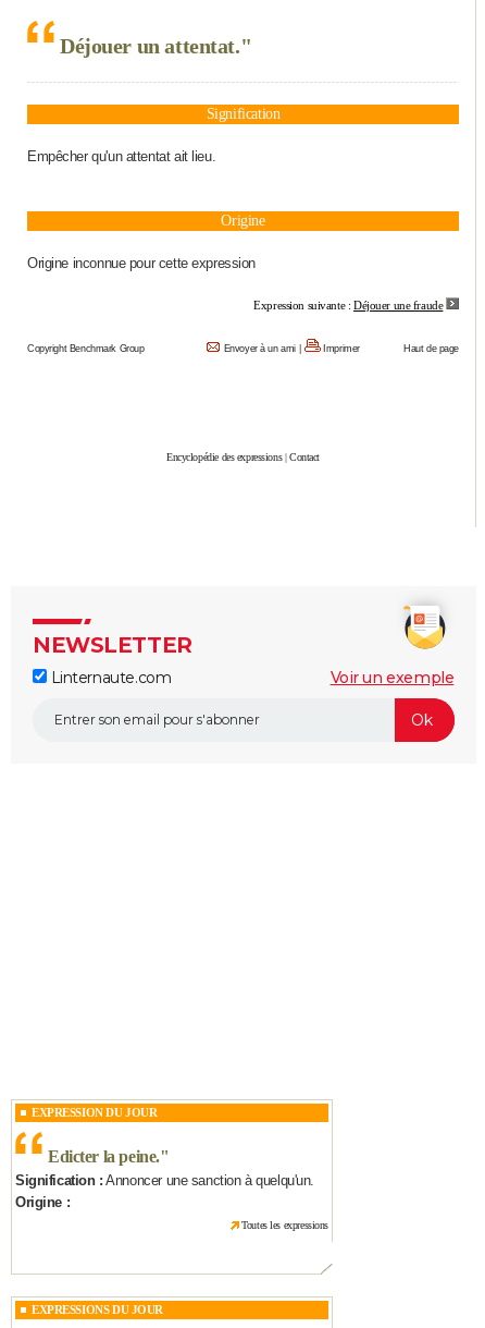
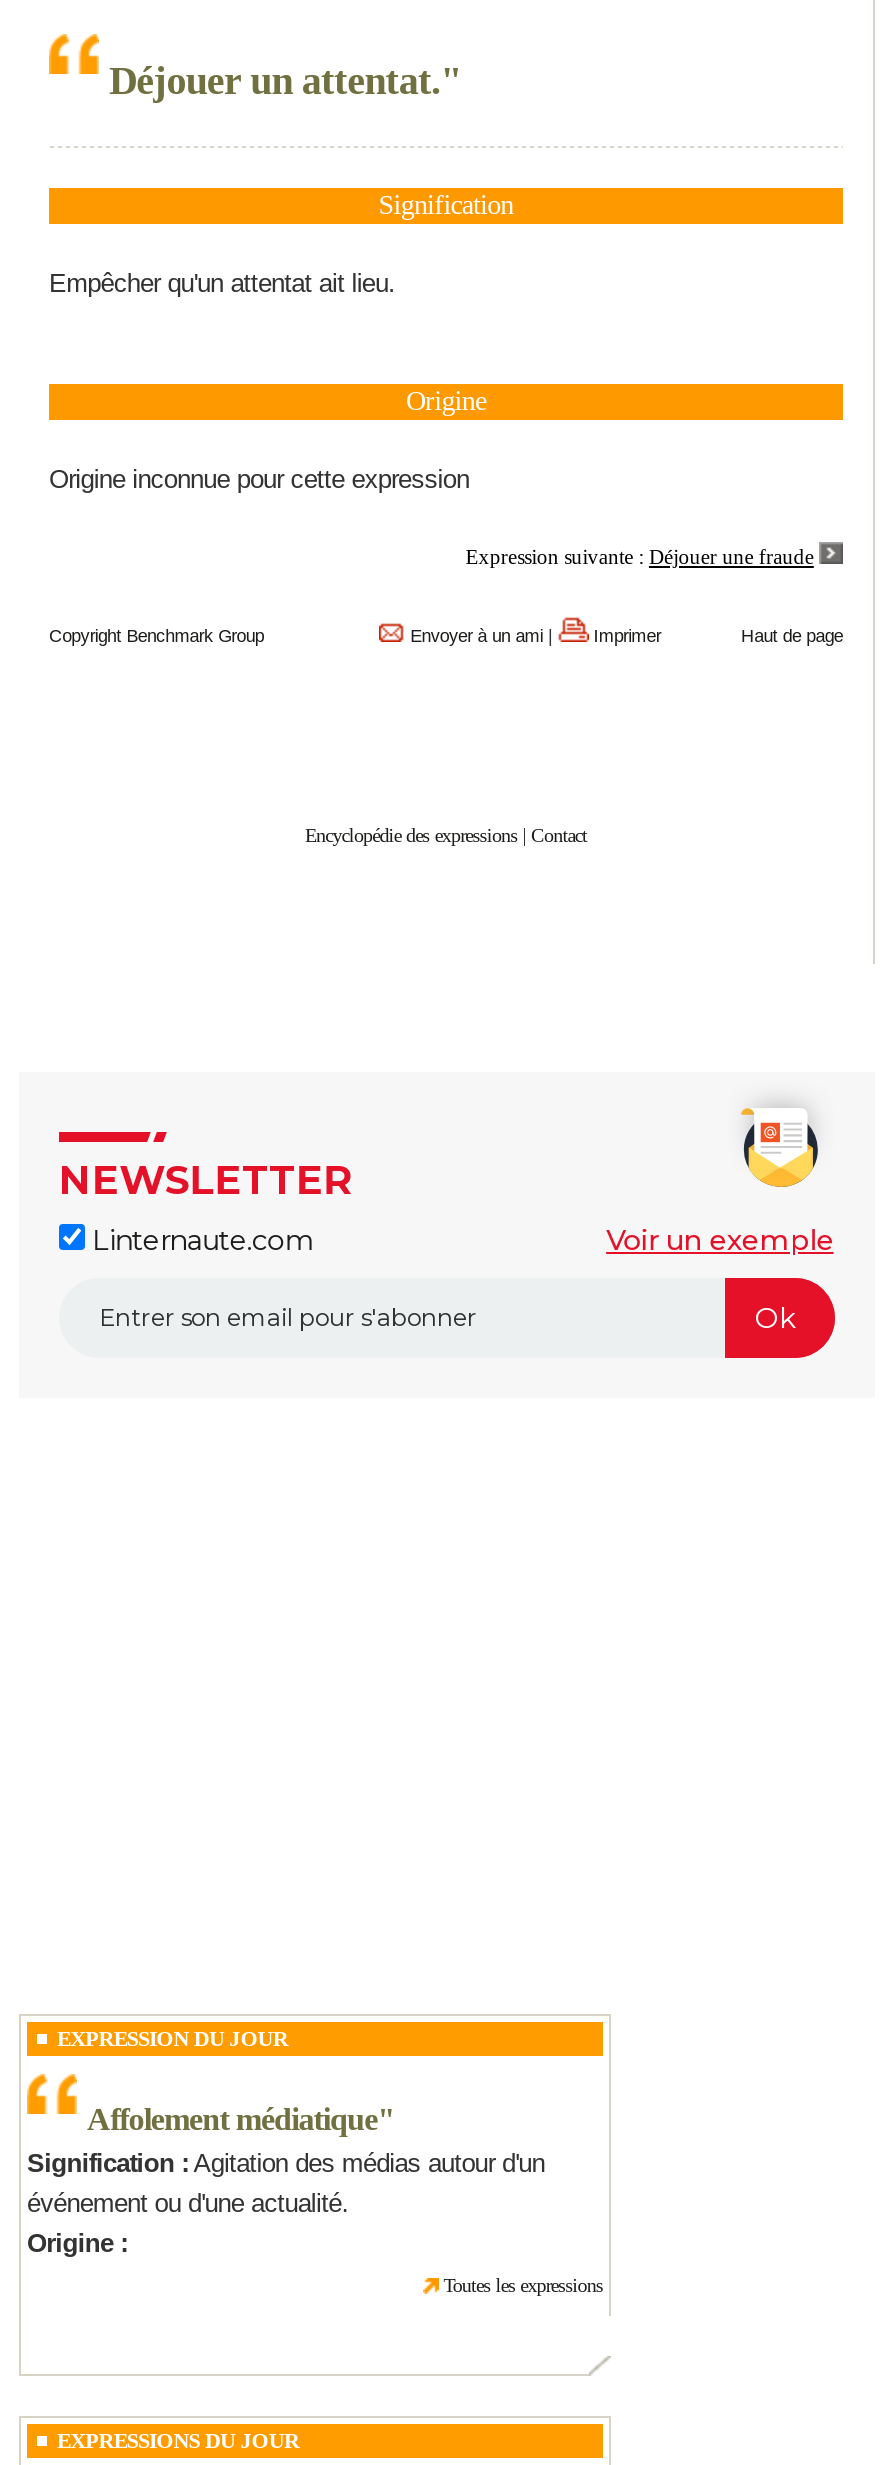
- Edicter la peine. "
- Signification : Annoncer une sanction à quelqu'un.
+ Affolement médiatique"
+ Signification : Agitation des médias autour d'un
+ événement ou d'une actualité.
